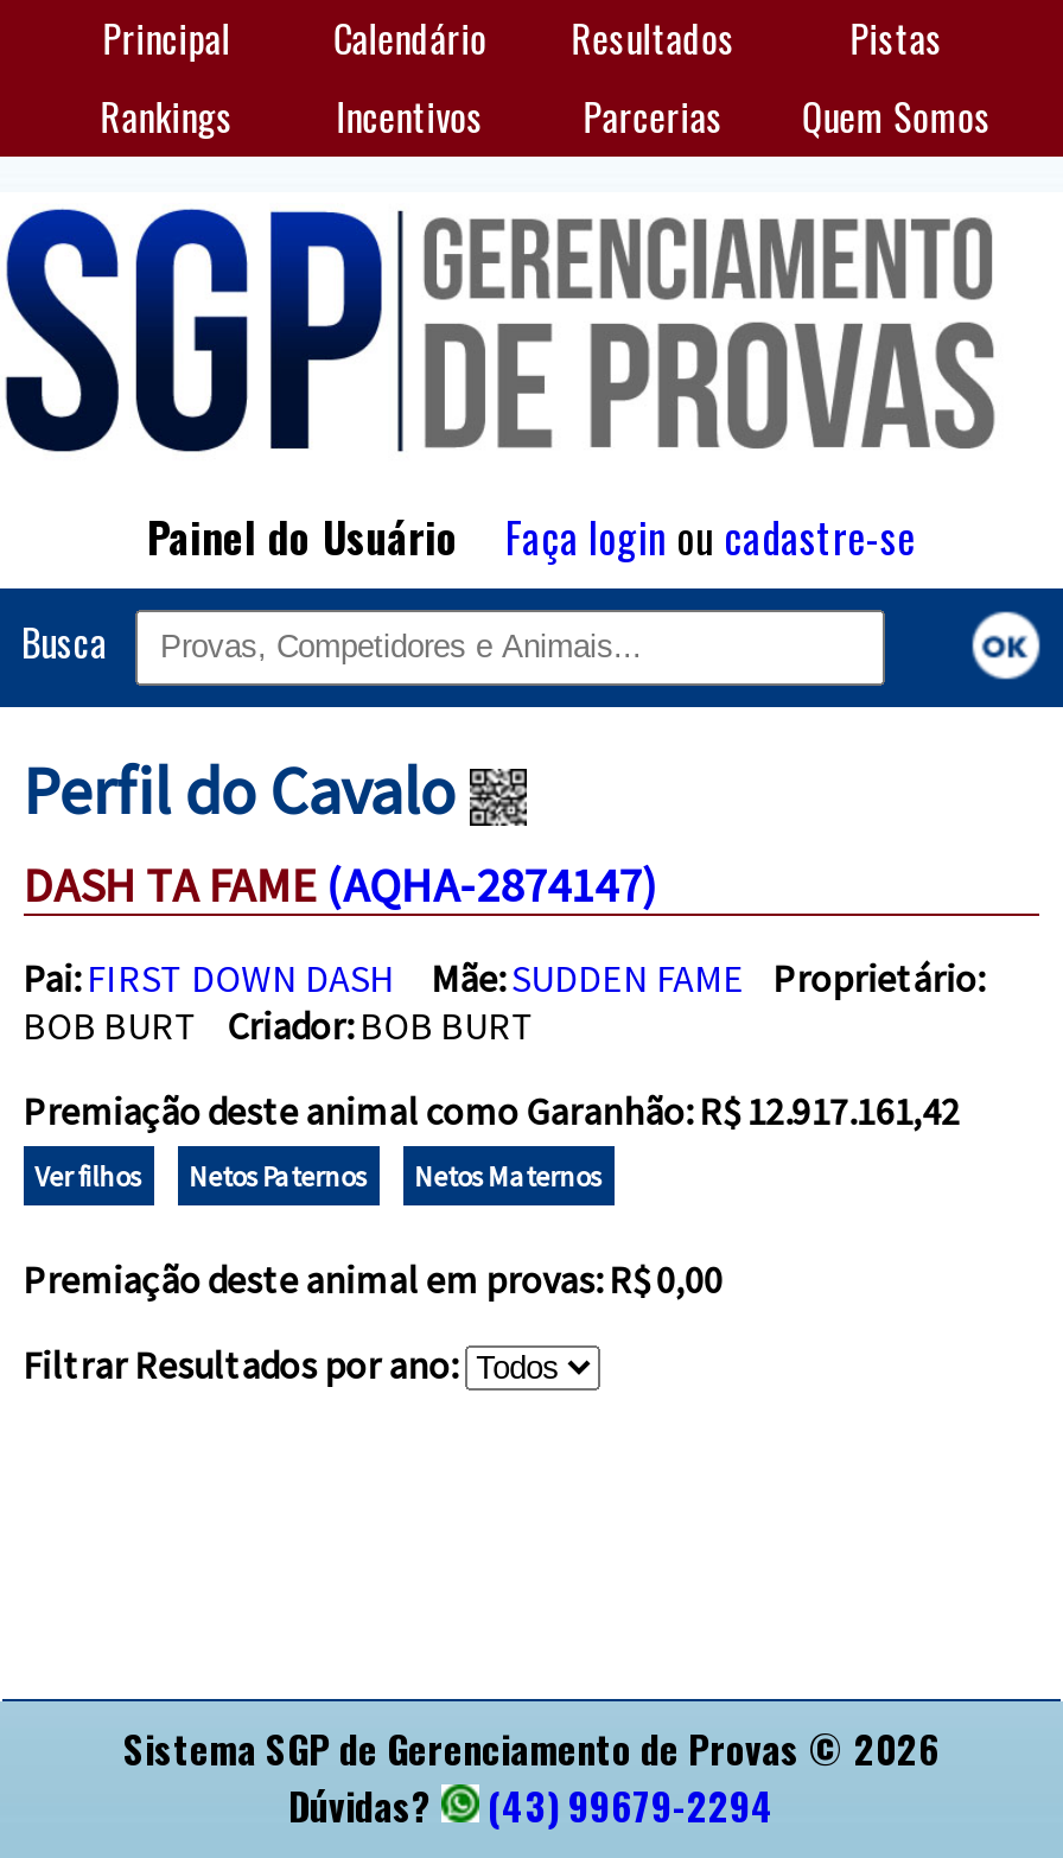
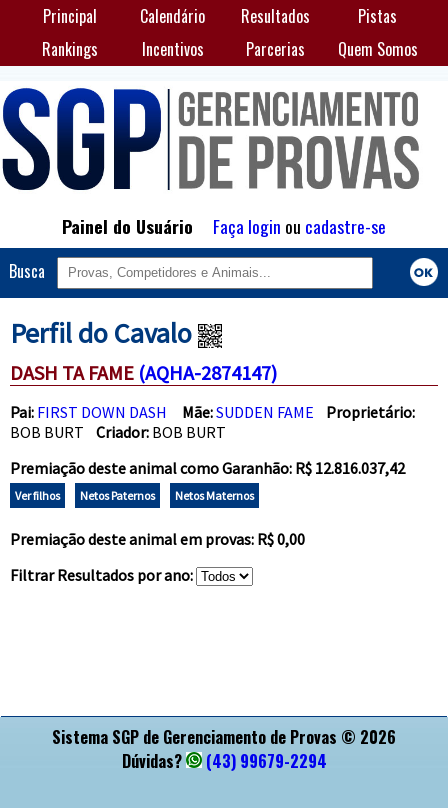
- Premiação deste animal como Garanhão: R$ 12.917.161,42
+ Premiação deste animal como Garanhão: R$ 12.816.037,42
